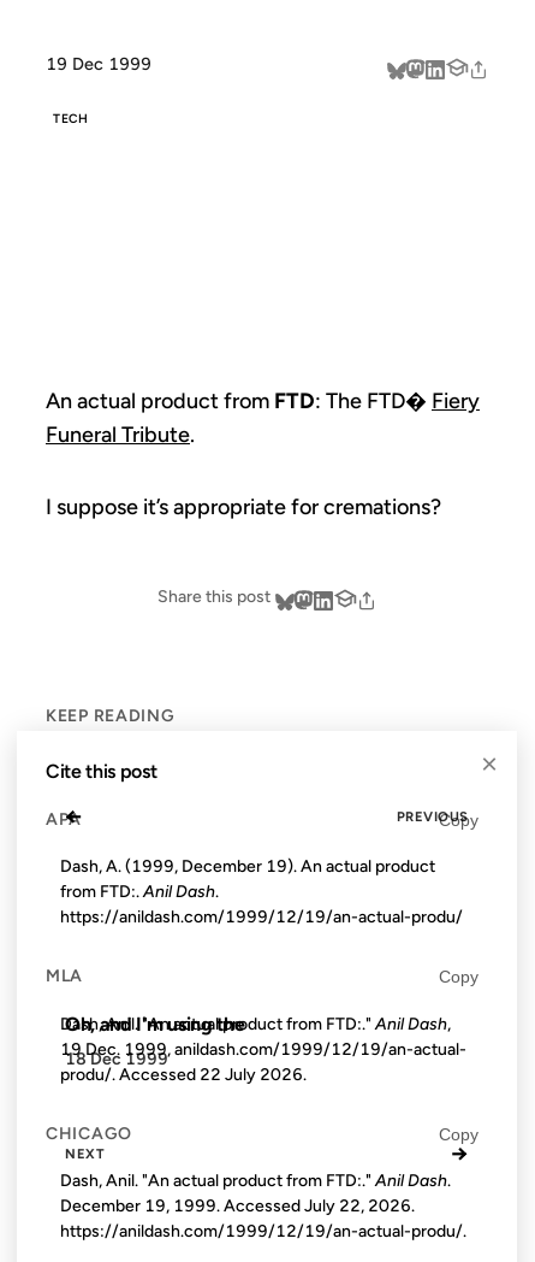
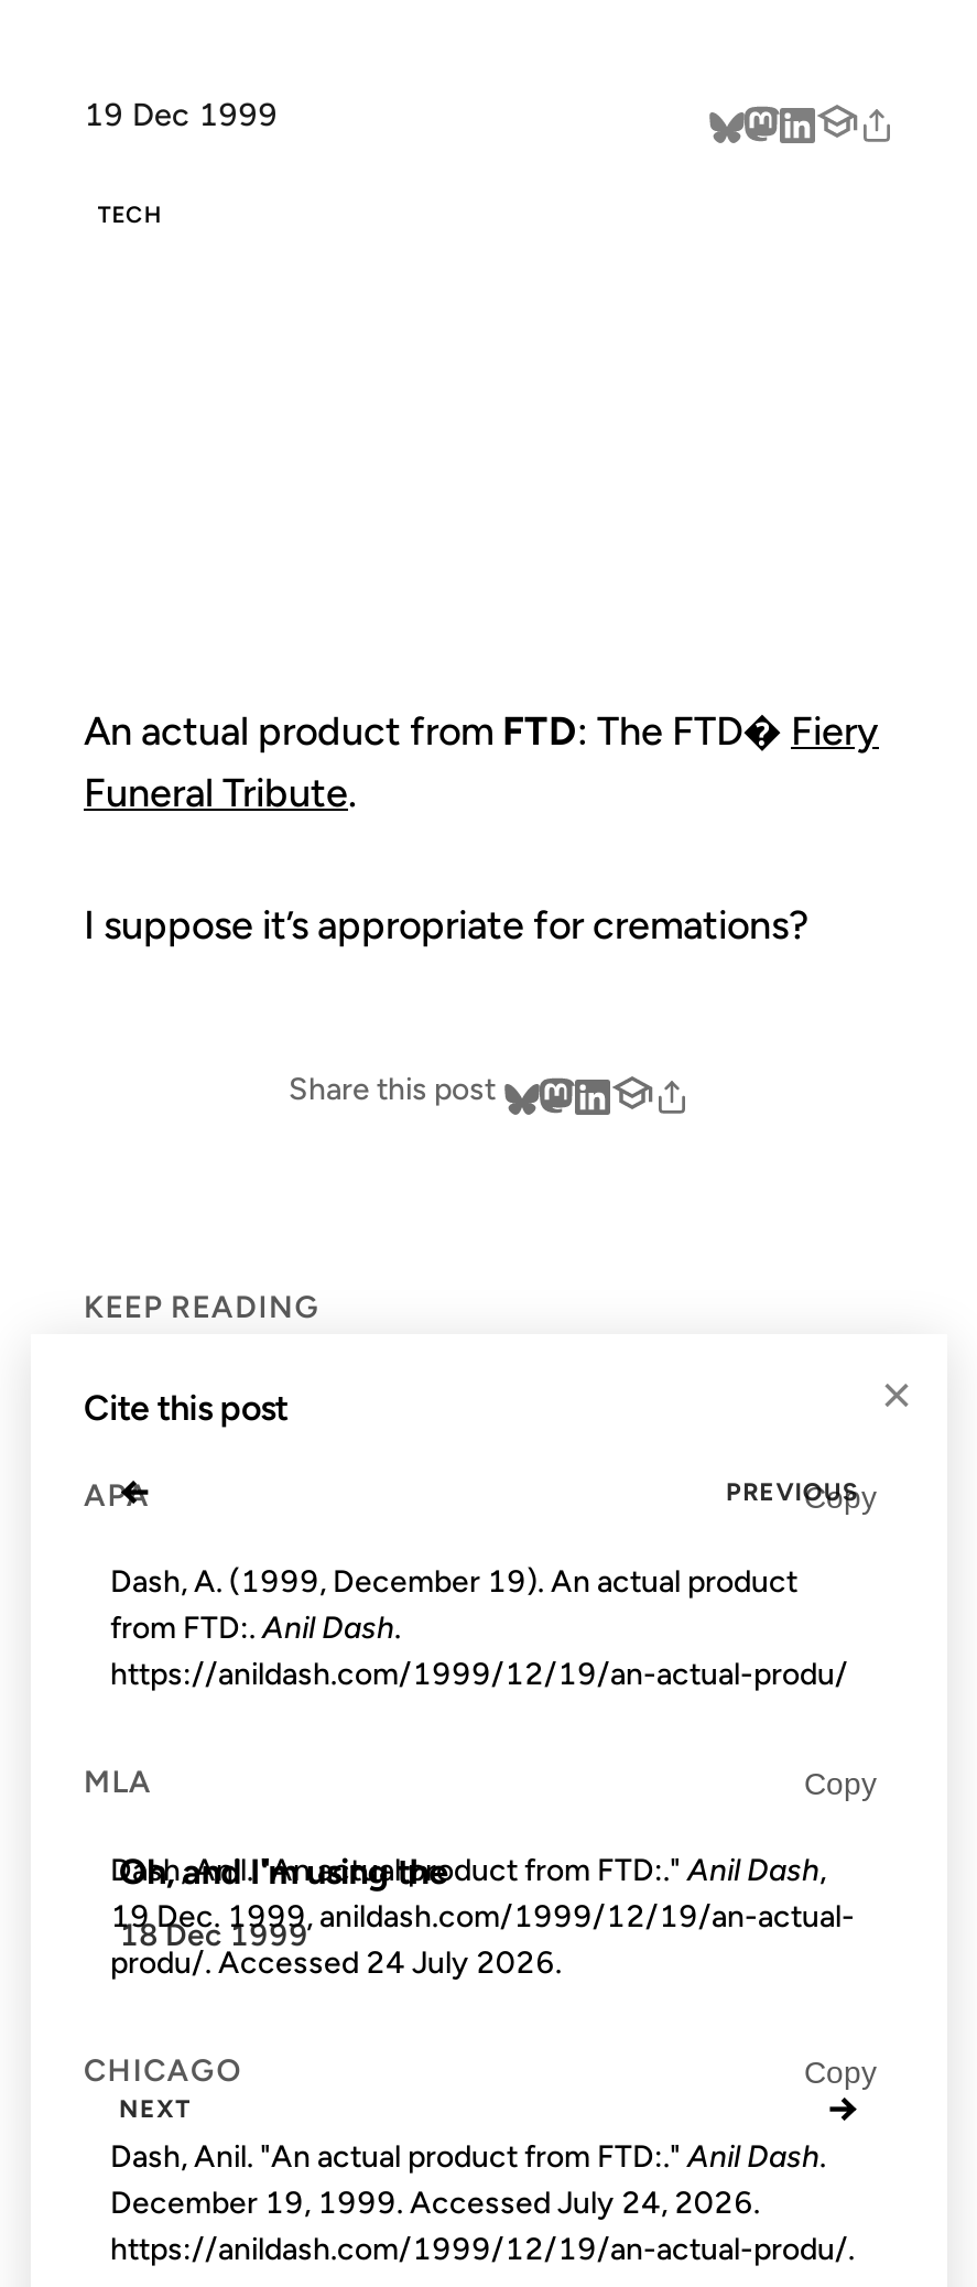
- produ/. Accessed 22 July 2026.
+ produ/. Accessed 24 July 2026.

- December 19, 1999. Accessed July 22, 2026.
+ December 19, 1999. Accessed July 24, 2026.
